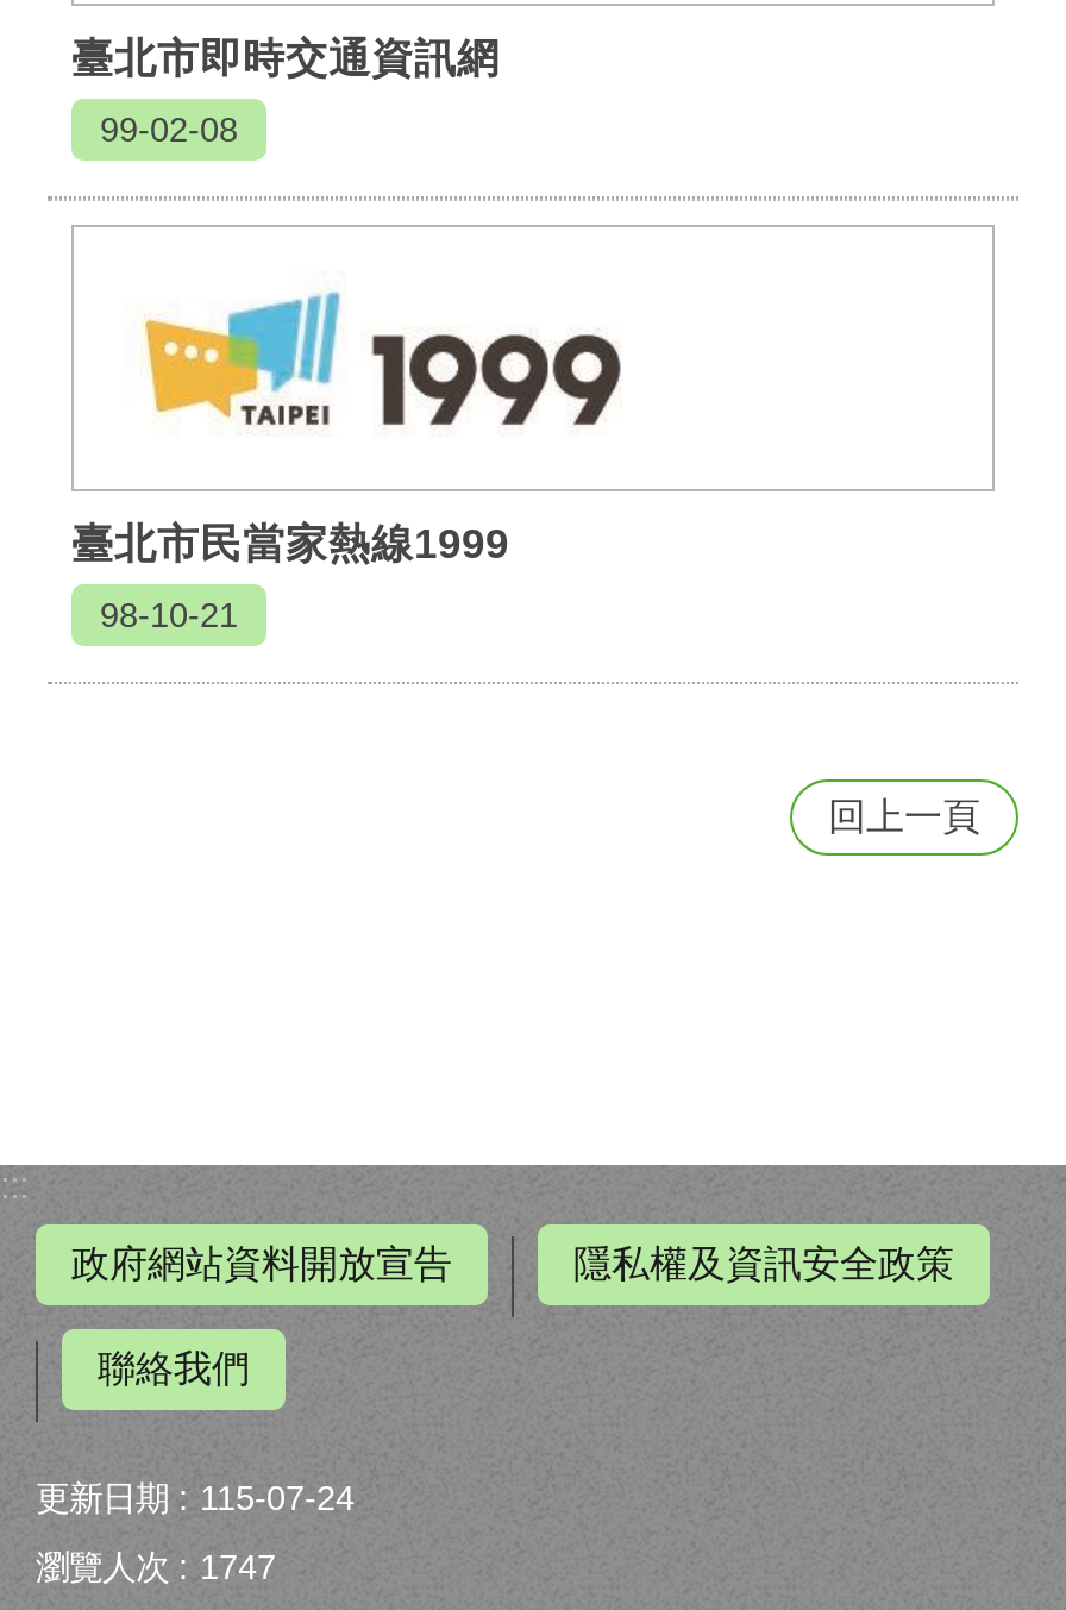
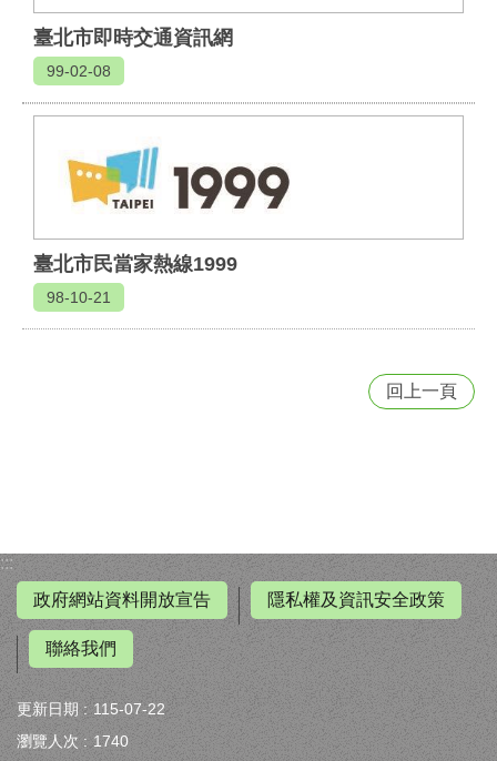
- 更新日期 115-07-24
+ 更新日期 115-07-22

- 瀏覽人次 1747
+ 瀏覽人次 1740
